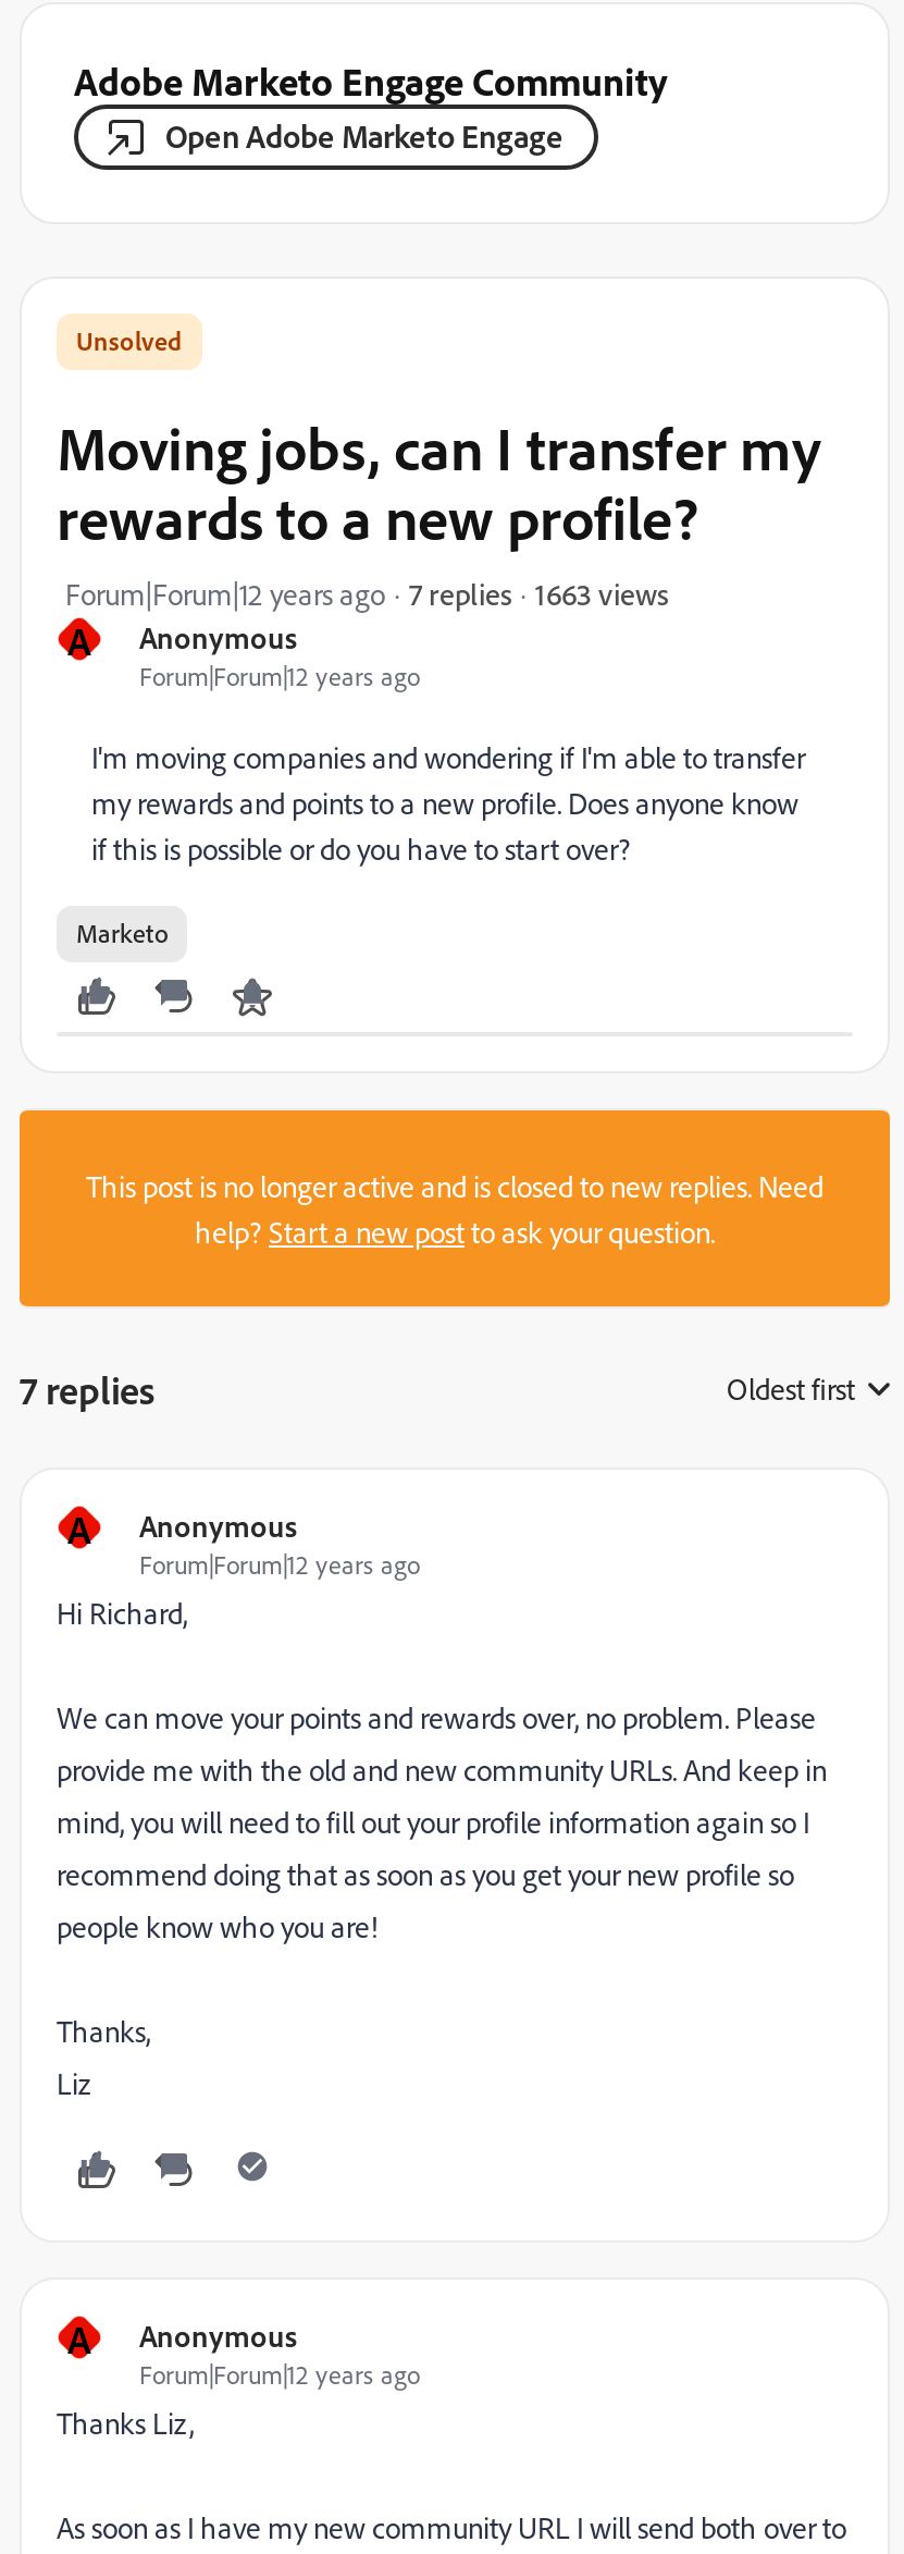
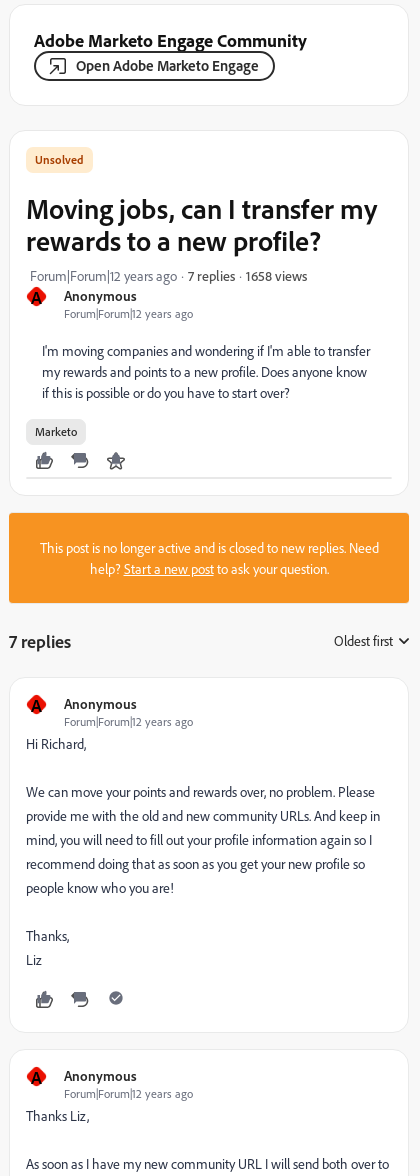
- 1663 views
+ 1658 views
